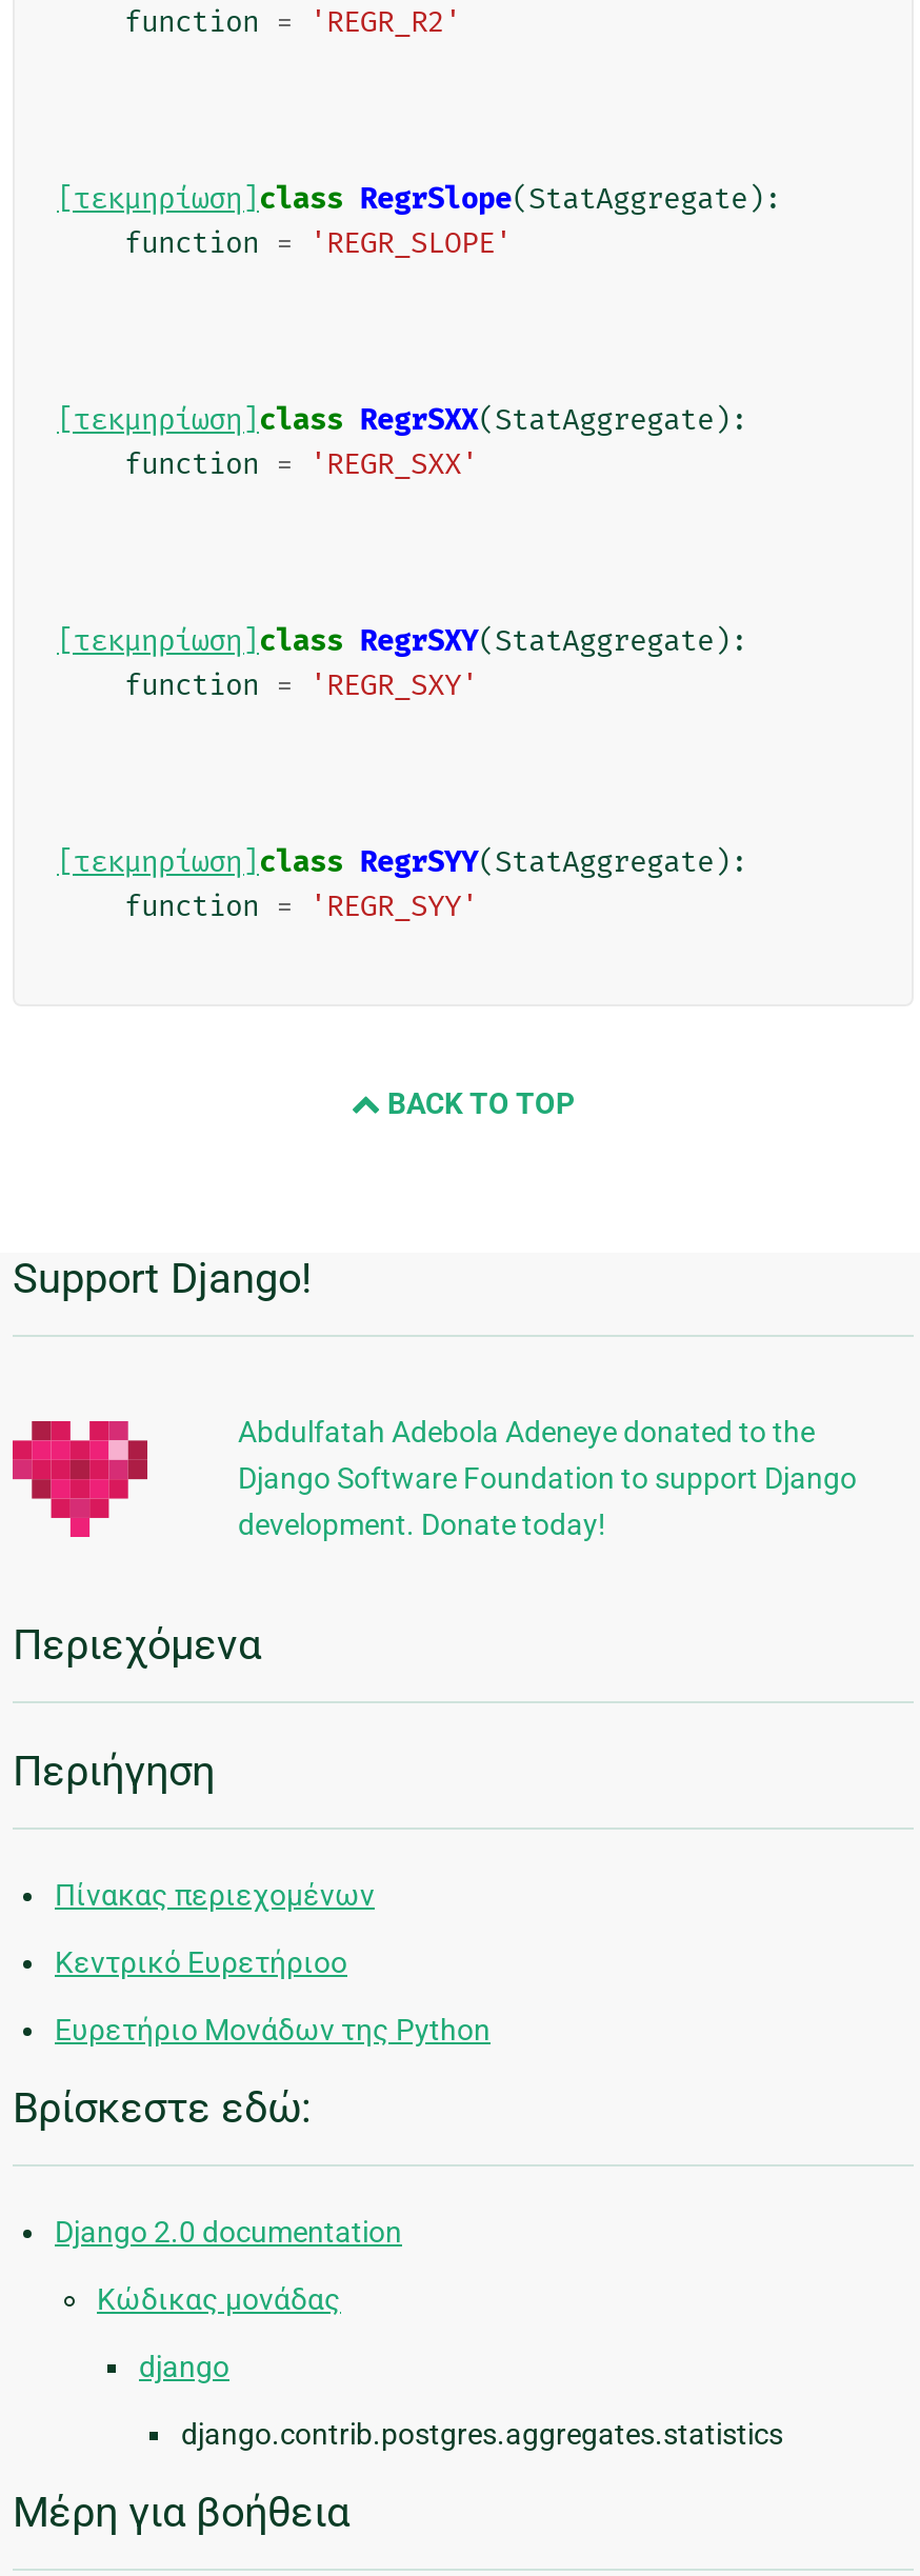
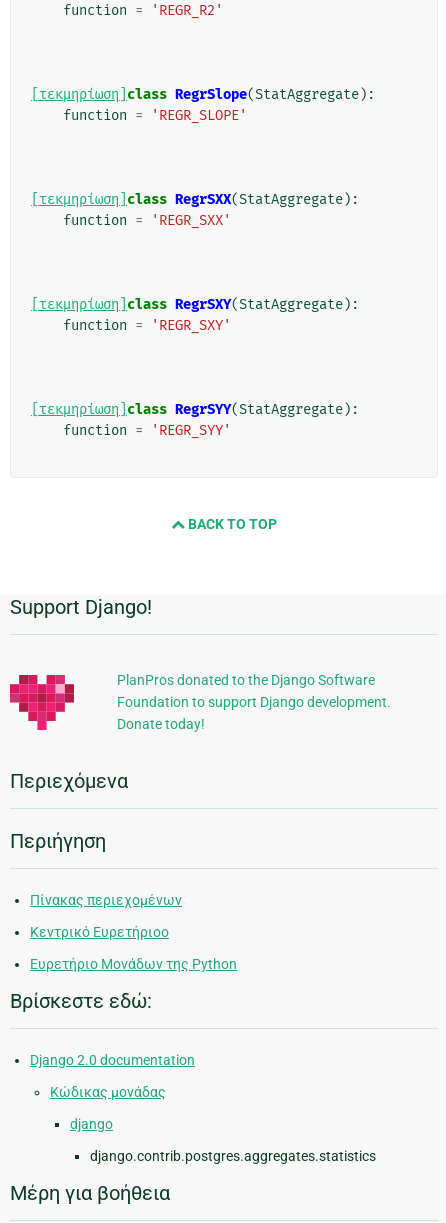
- Abdulfatah Adebola Adeneye donated to the
- Django Software Foundation to support Django
- development. Donate today!
+ PlanPros donated to the Django Software
+ Foundation to support Django development.
+ Donate today!
